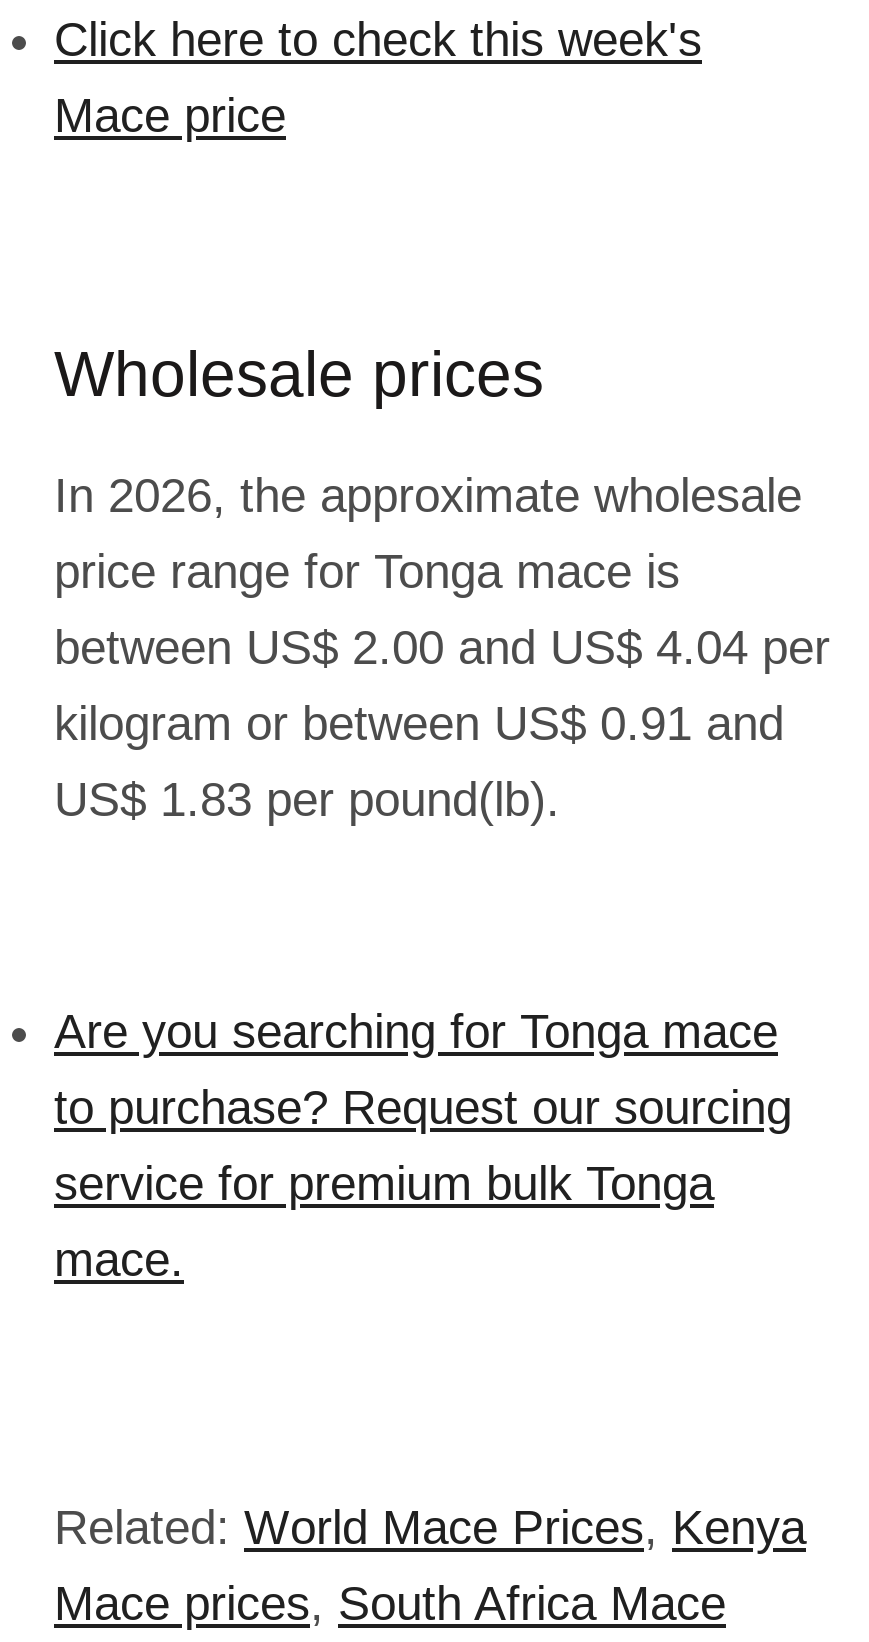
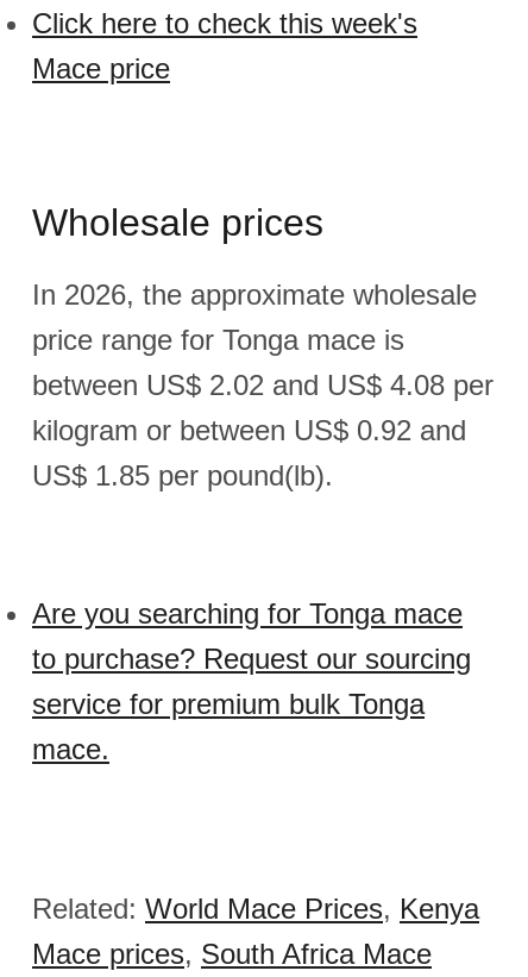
- between US$ 2.00 and US$ 4.04 per
+ between US$ 2.02 and US$ 4.08 per

- kilogram or between US$ 0.91 and
+ kilogram or between US$ 0.92 and

- US$ 1.83 per pound(lb).
+ US$ 1.85 per pound(lb).
